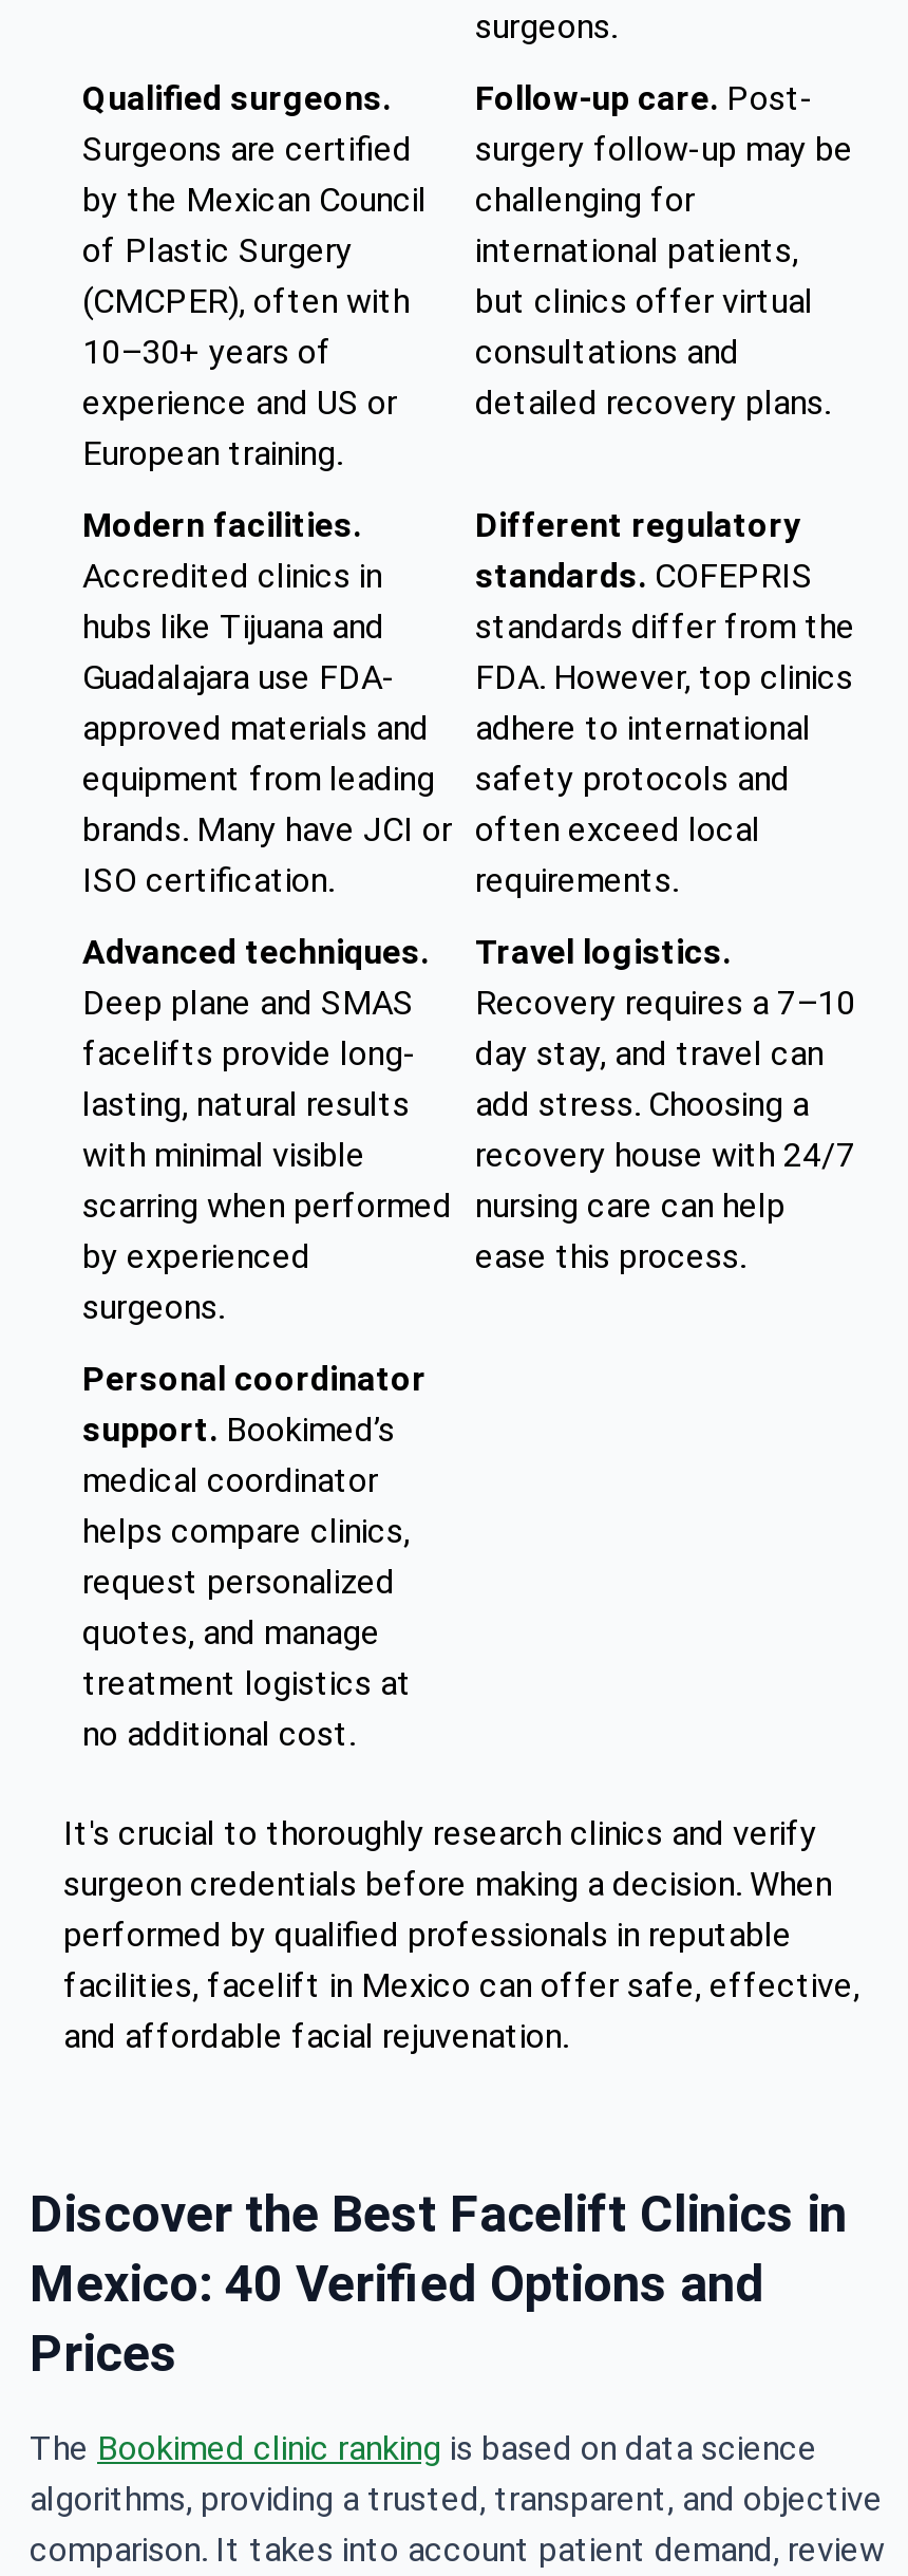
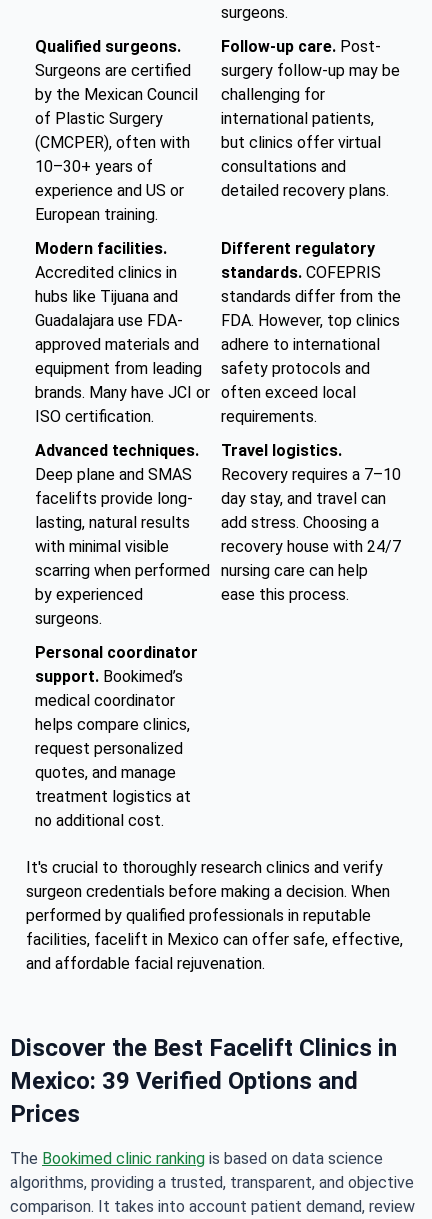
- Mexico: 40 Verified Options and
+ Mexico: 39 Verified Options and
